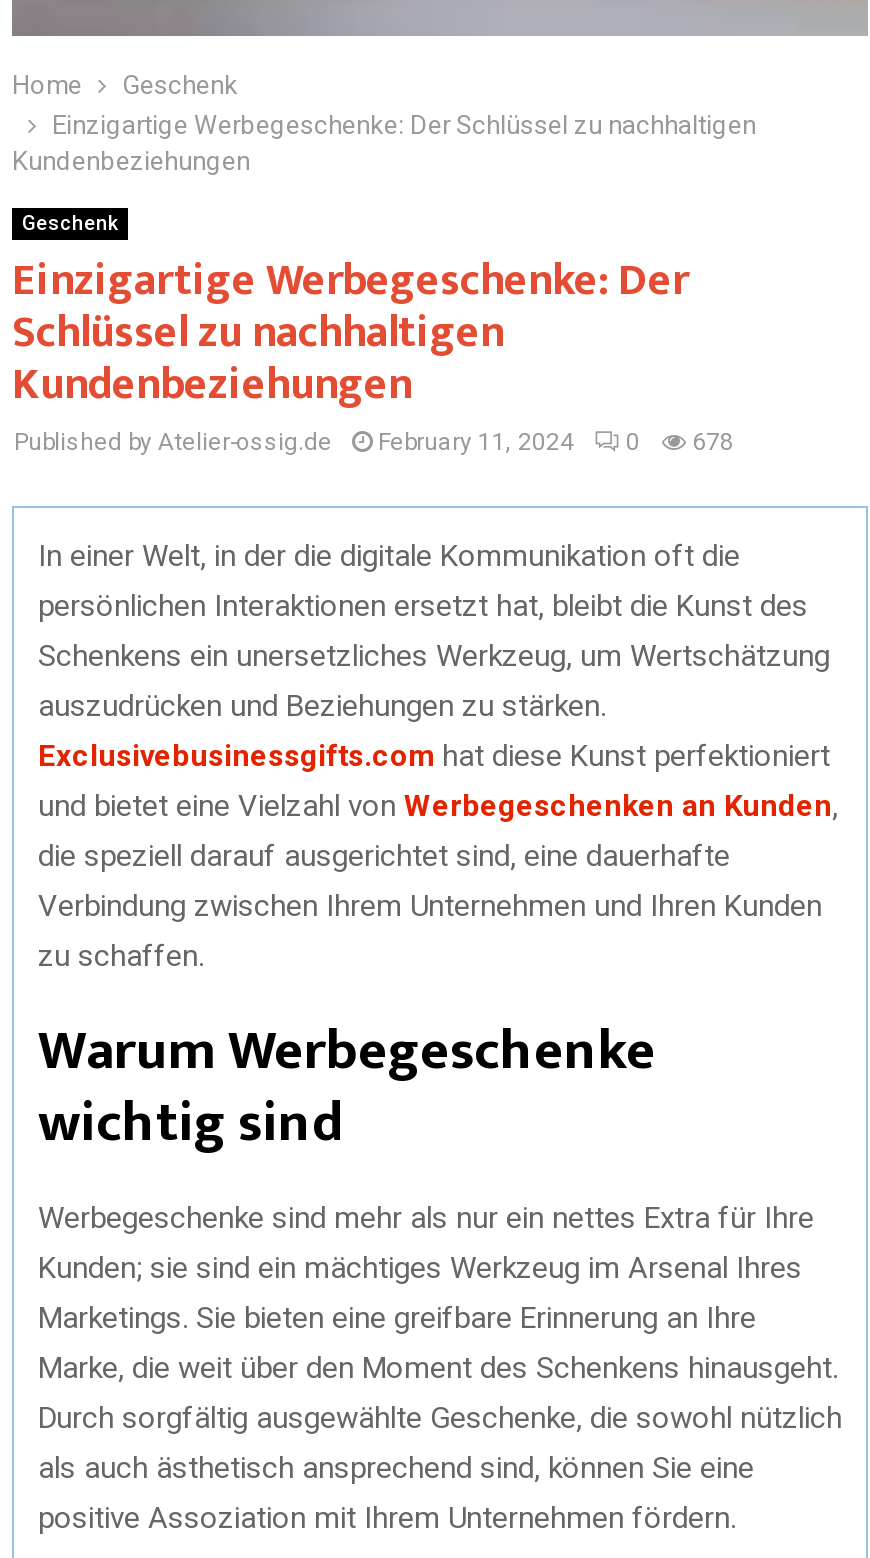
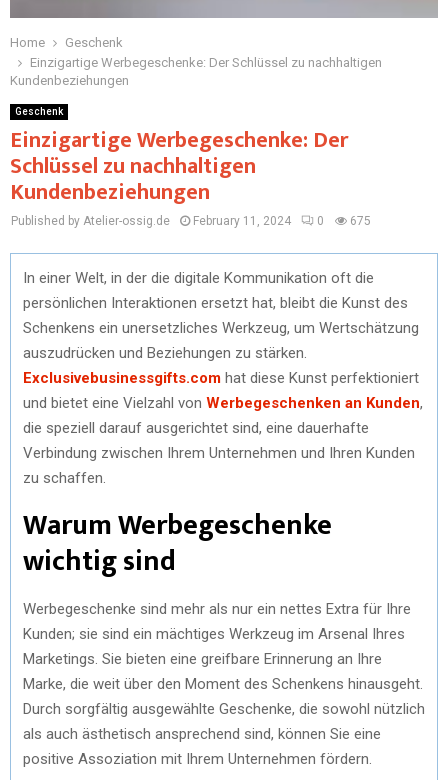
- Published by Atelier-ossig.de February 11, 2024 0 678
+ Published by Atelier-ossig.de February 11, 2024 0 675
